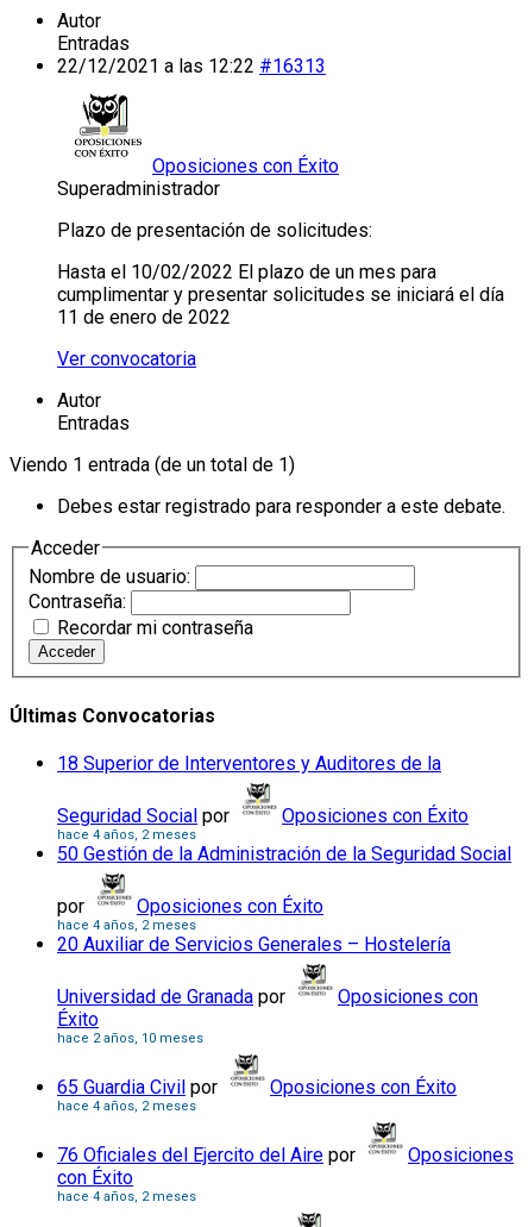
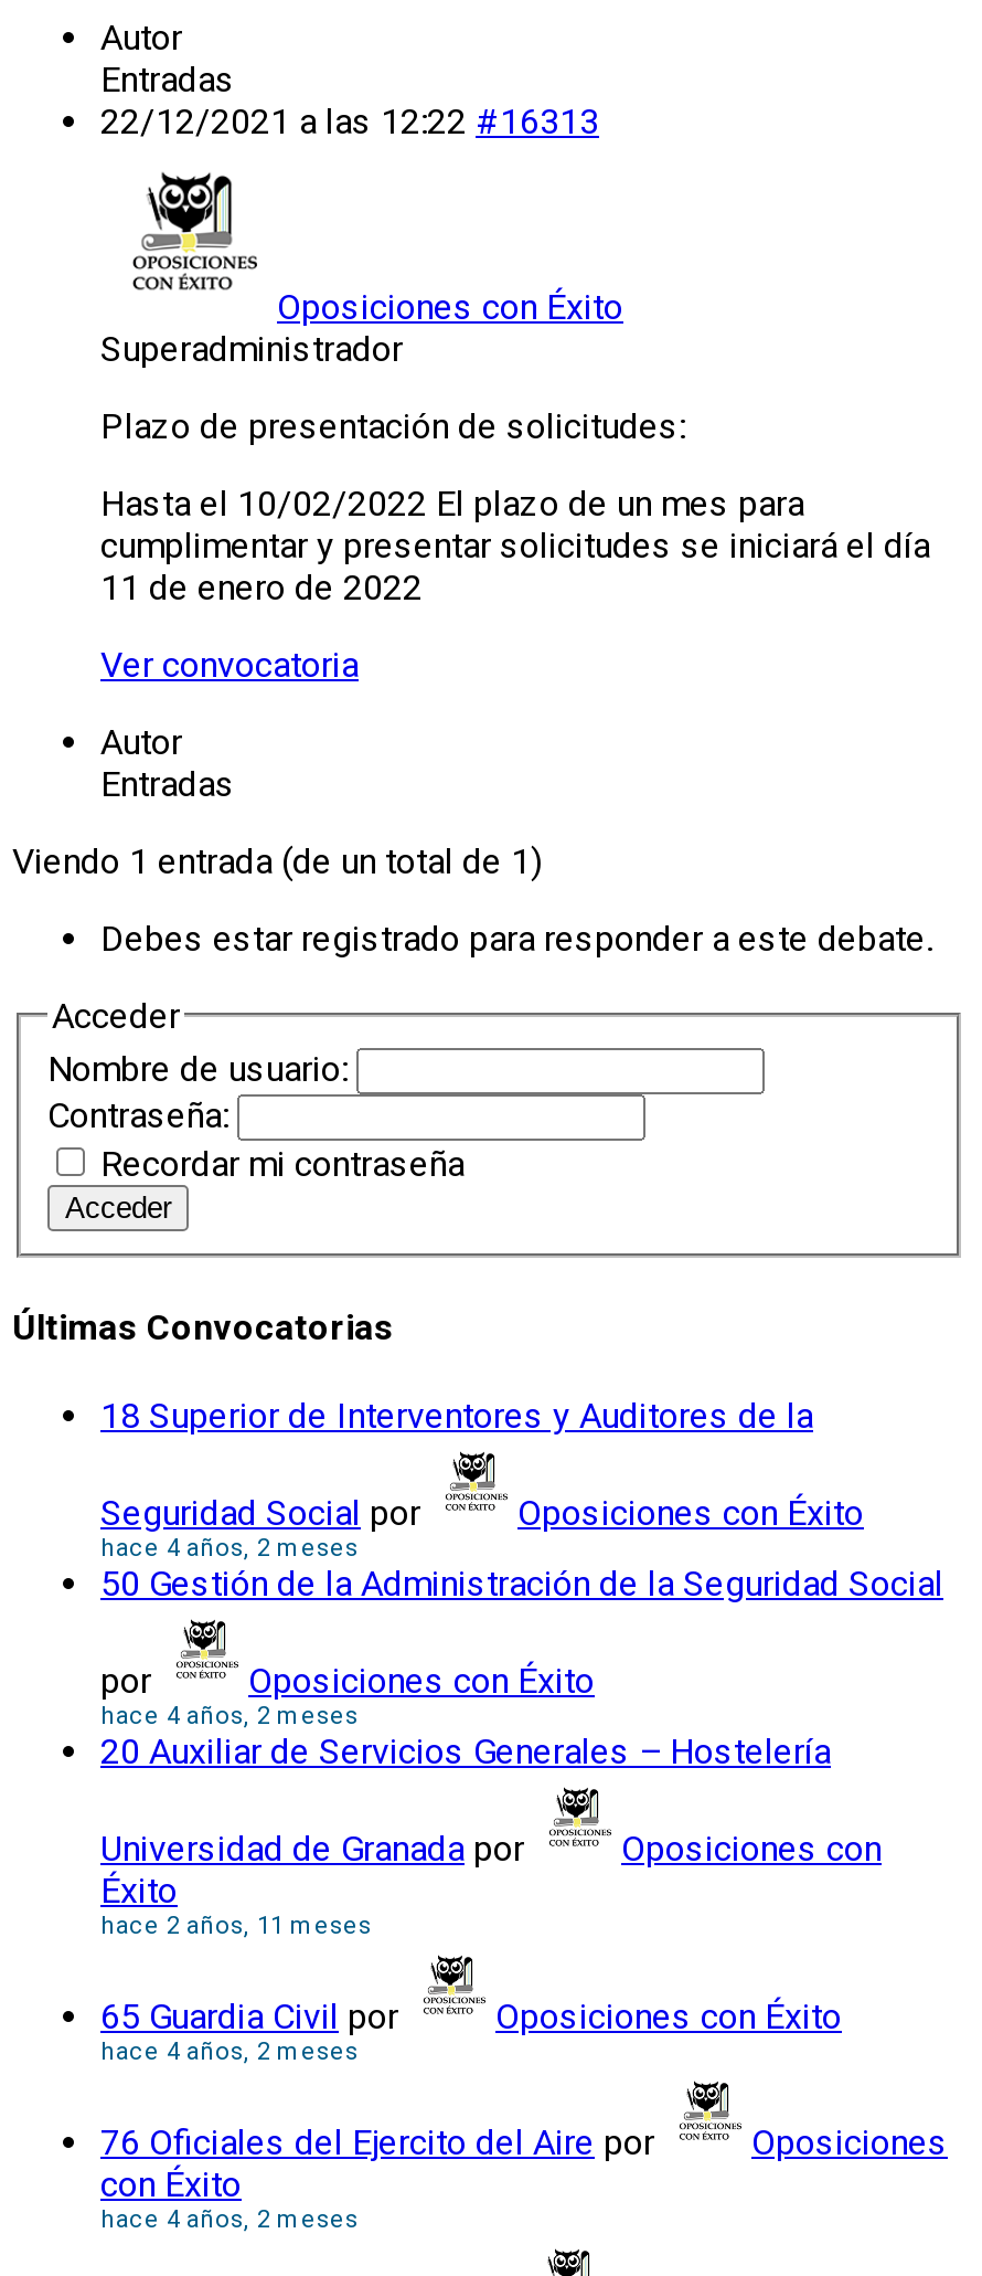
- hace 2 años, 10 meses
+ hace 2 años, 11 meses
